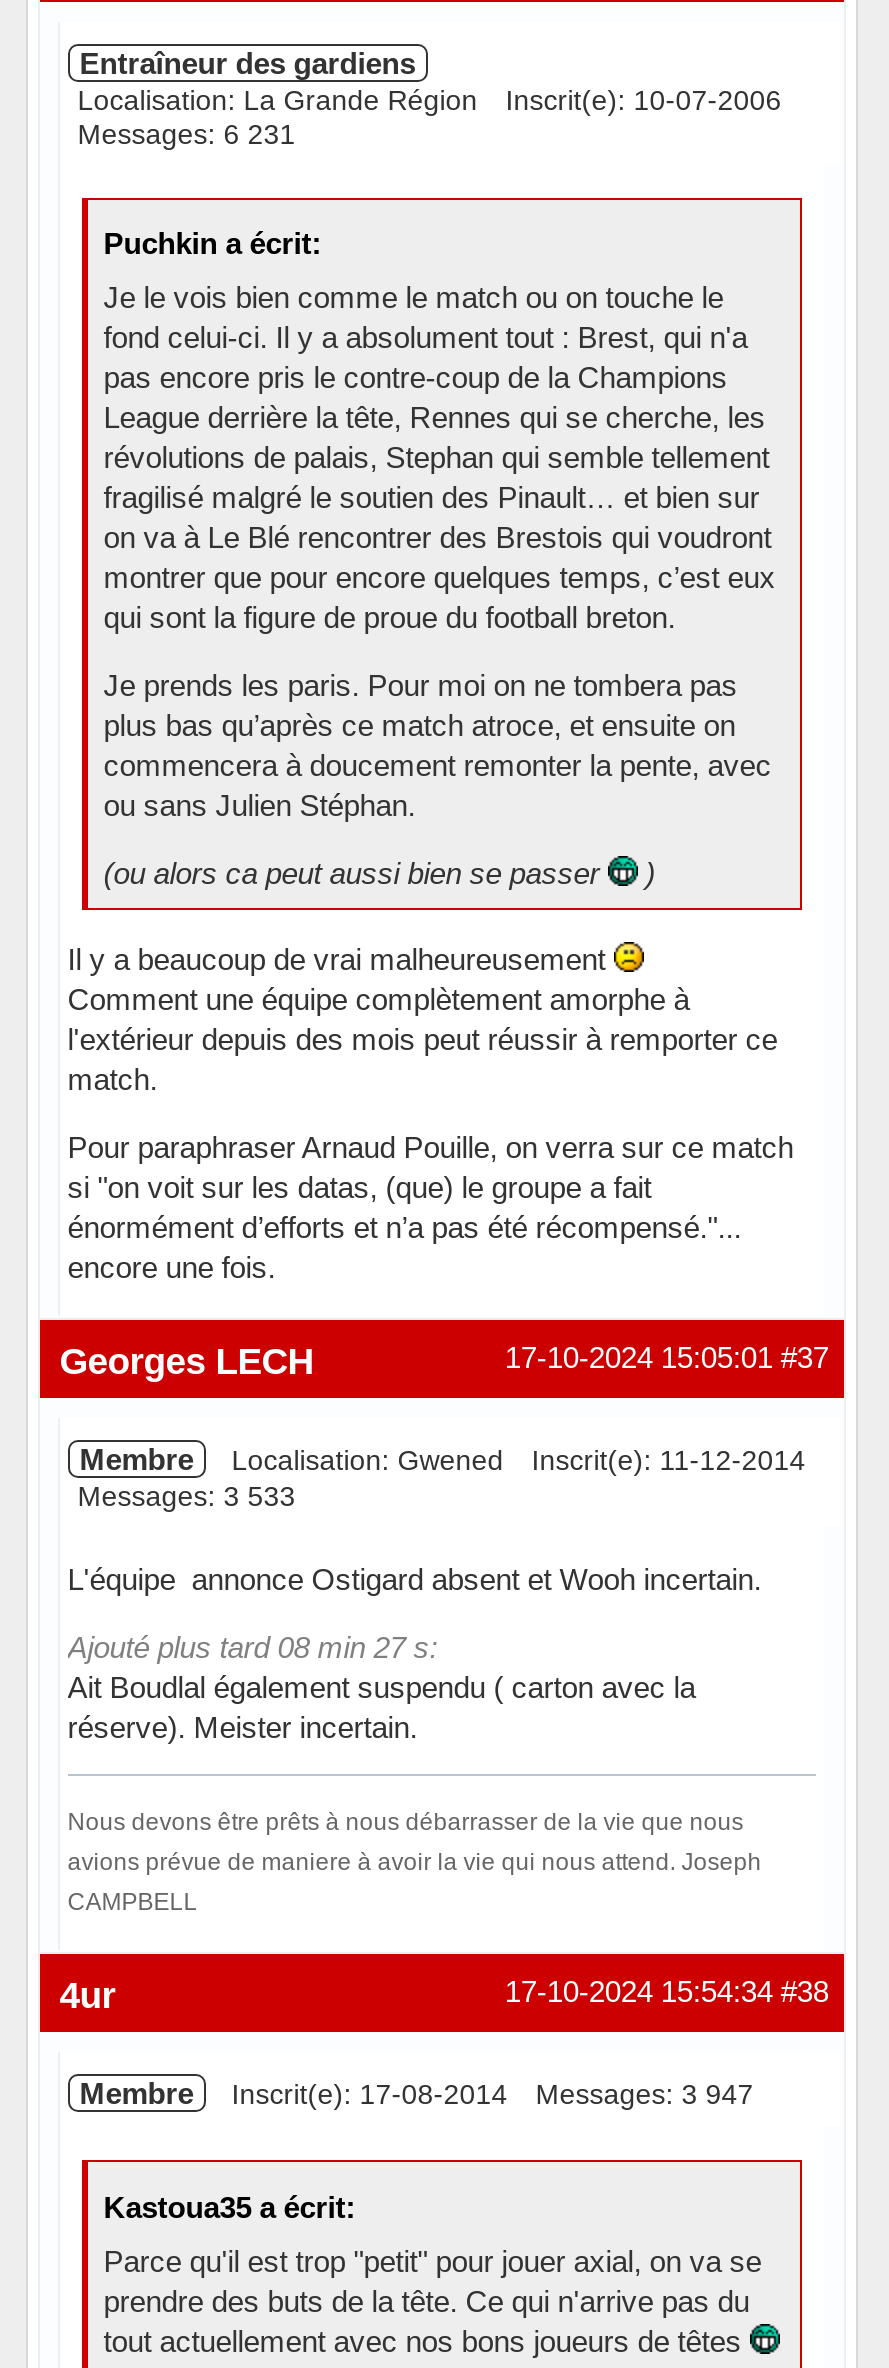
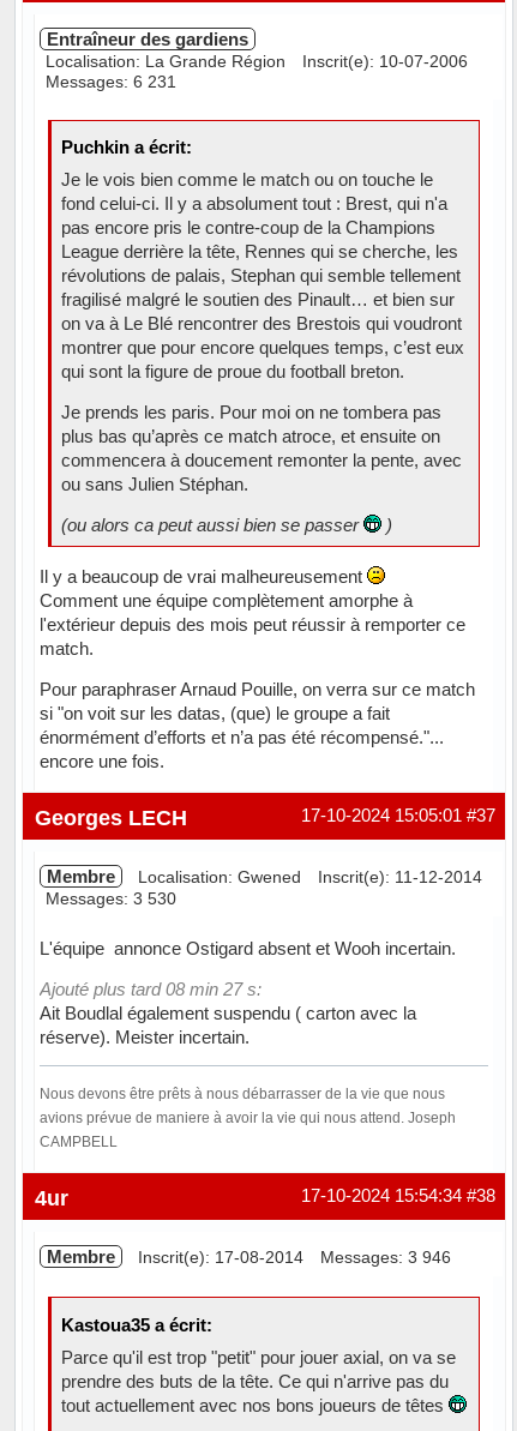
- Messages: 3 533
+ Messages: 3 530

- Membre Inscrit(e): 17-08-2014 Messages: 3 947
+ Membre Inscrit(e): 17-08-2014 Messages: 3 946
